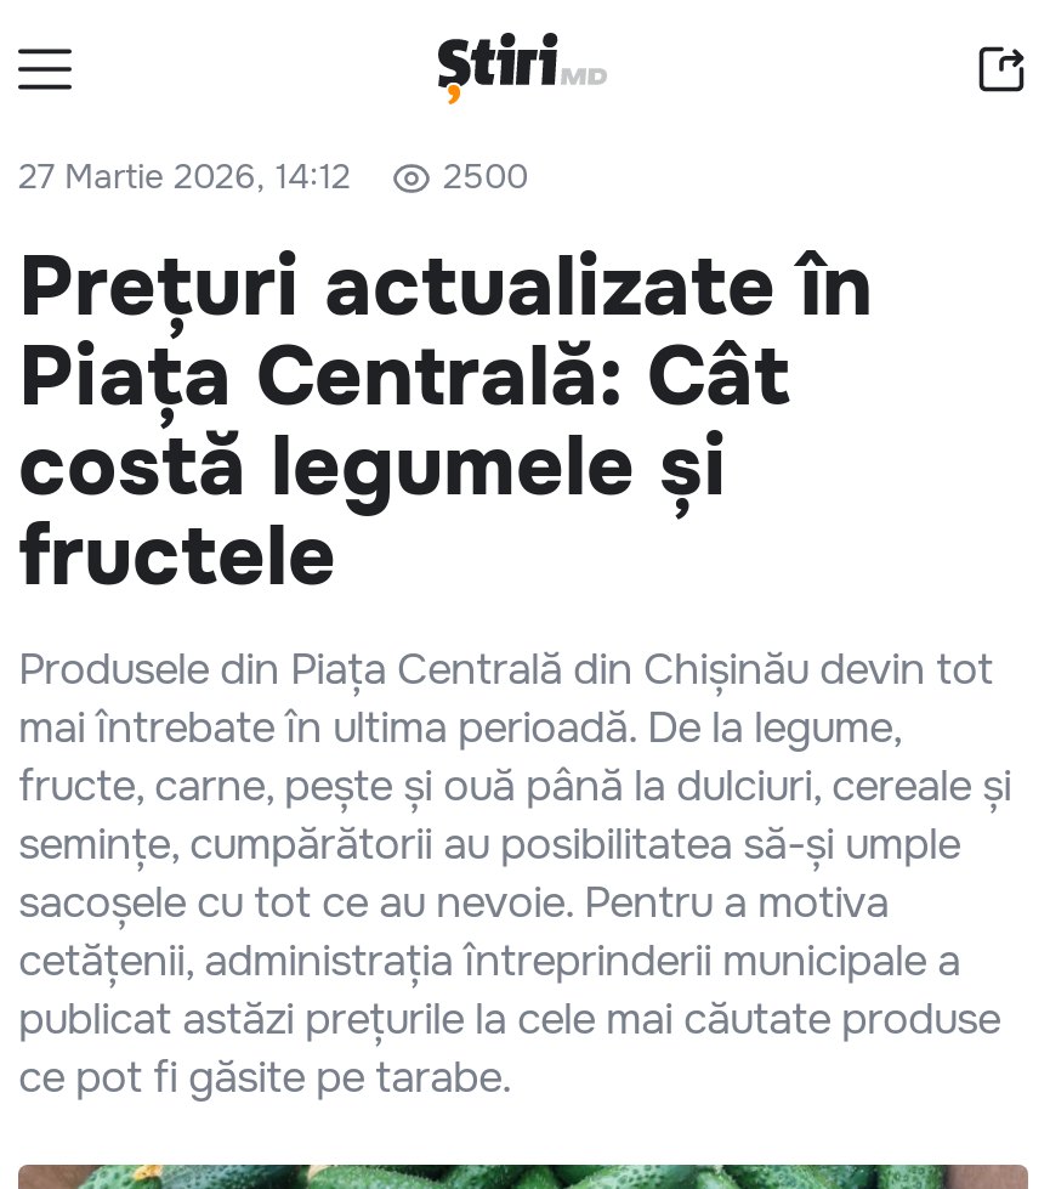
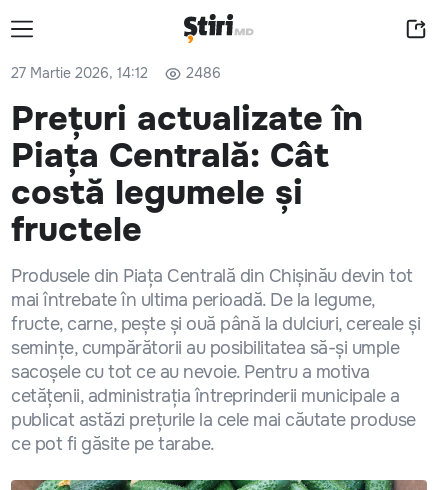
- 2500
+ 2486
